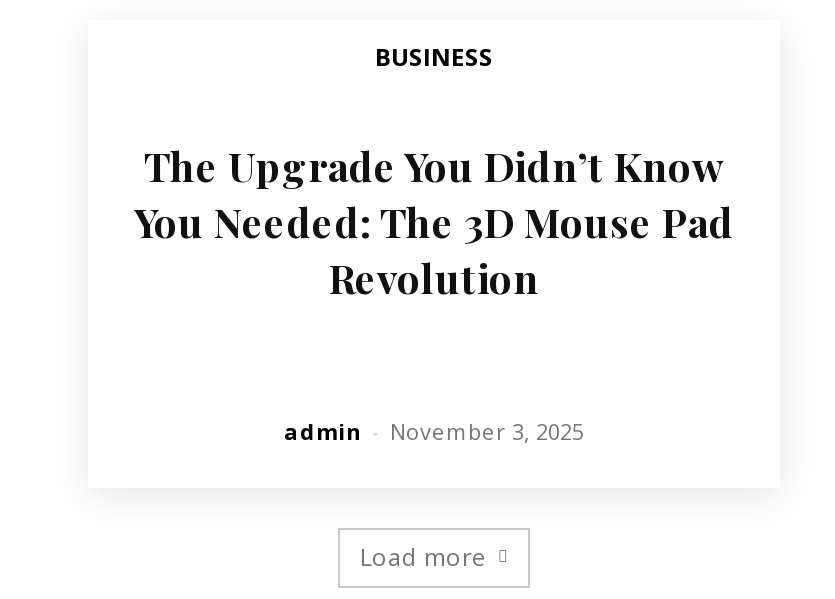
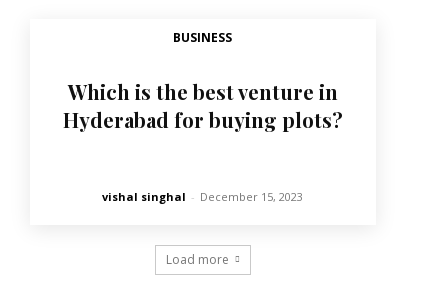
- The Upgrade You Didn’t Know
- You Needed: The 3D Mouse Pad
- Revolution
+ Which is the best venture in
+ Hyderabad for buying plots?

- admin - November 3, 2025
+ vishal singhal - December 15, 2023
